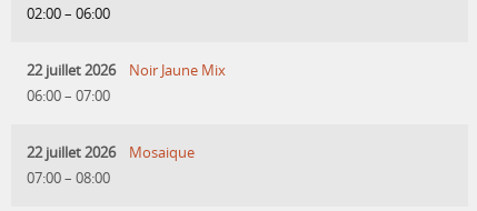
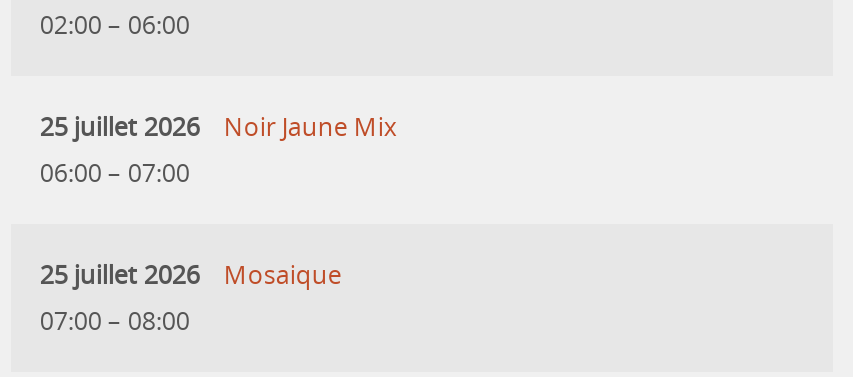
- 22 juillet 2026 Noir Jaune Mix
+ 25 juillet 2026 Noir Jaune Mix

- 22 juillet 2026 Mosaique
+ 25 juillet 2026 Mosaique
